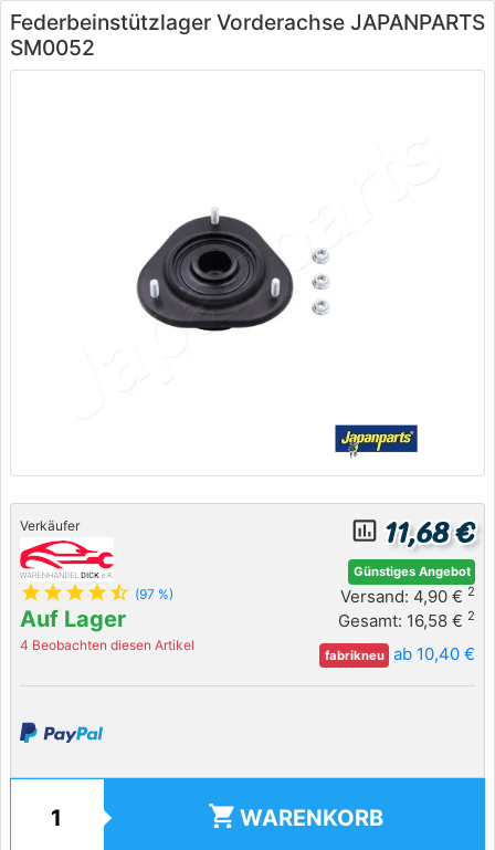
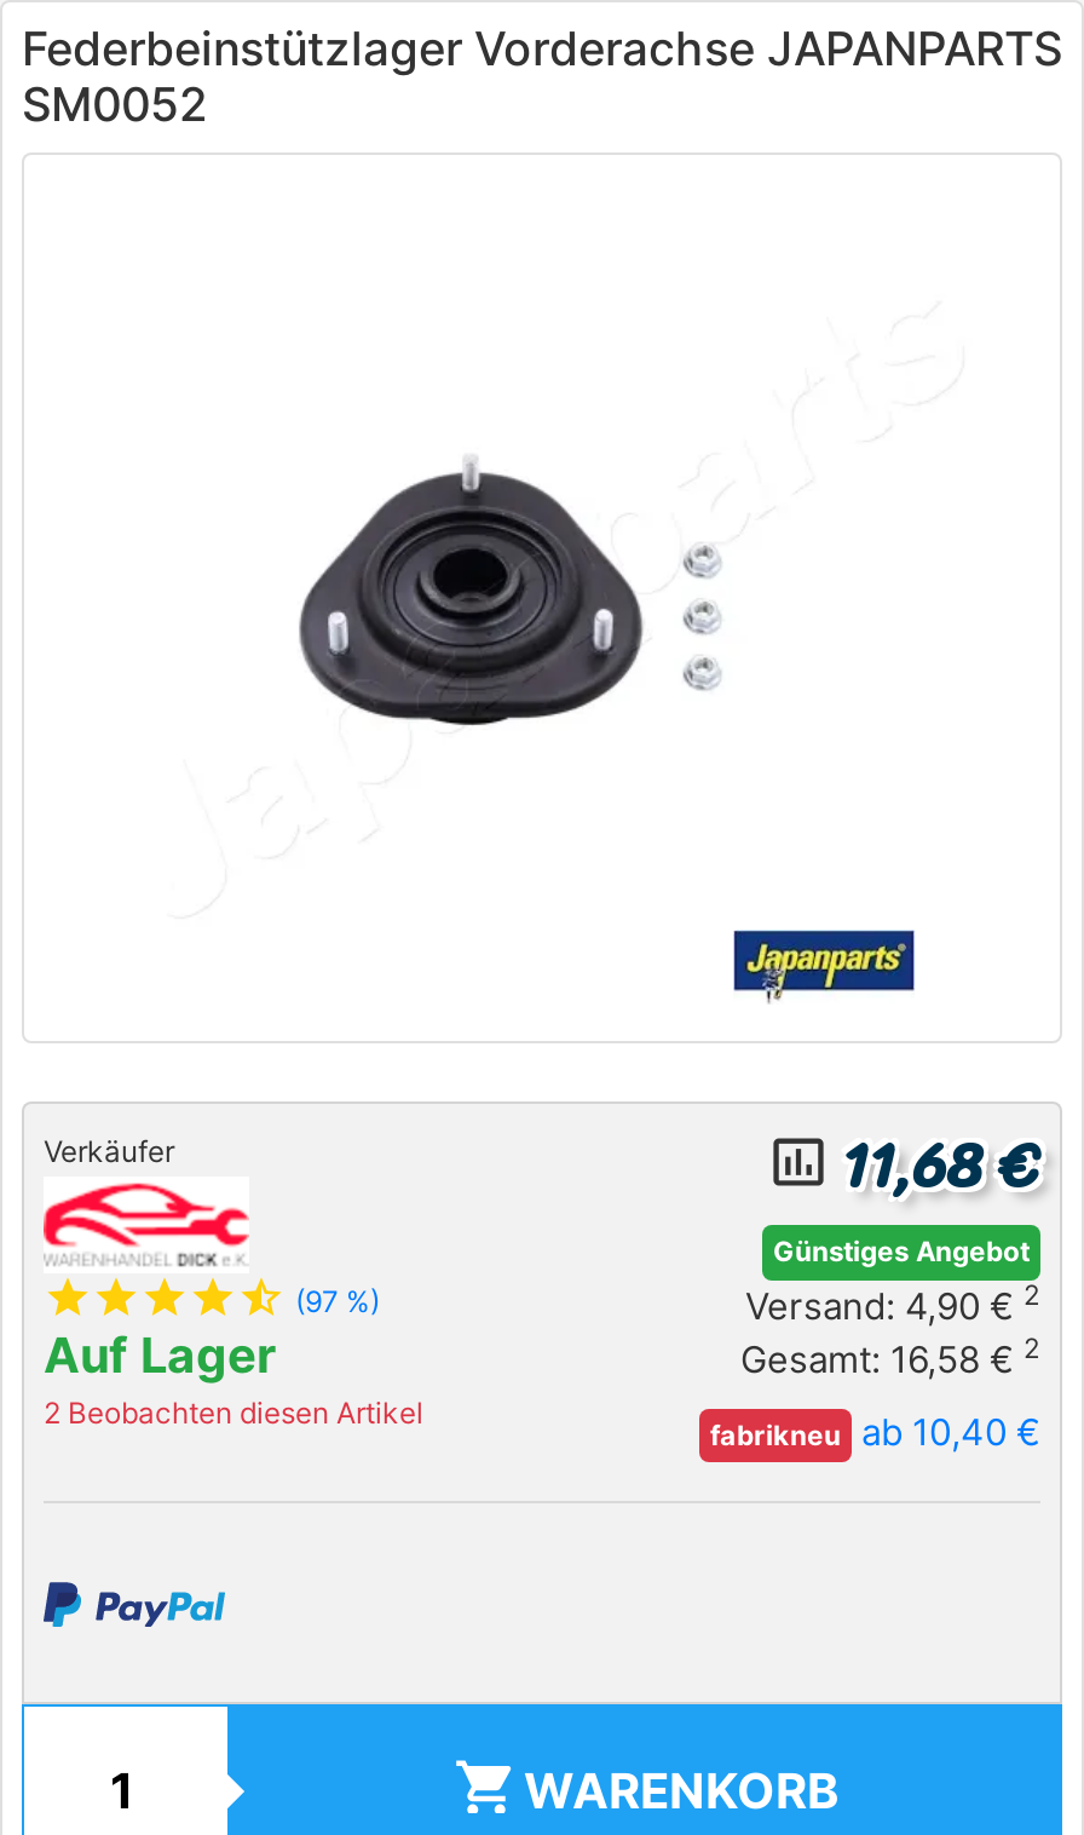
- 4 Beobachten diesen Artikel
+ 2 Beobachten diesen Artikel
